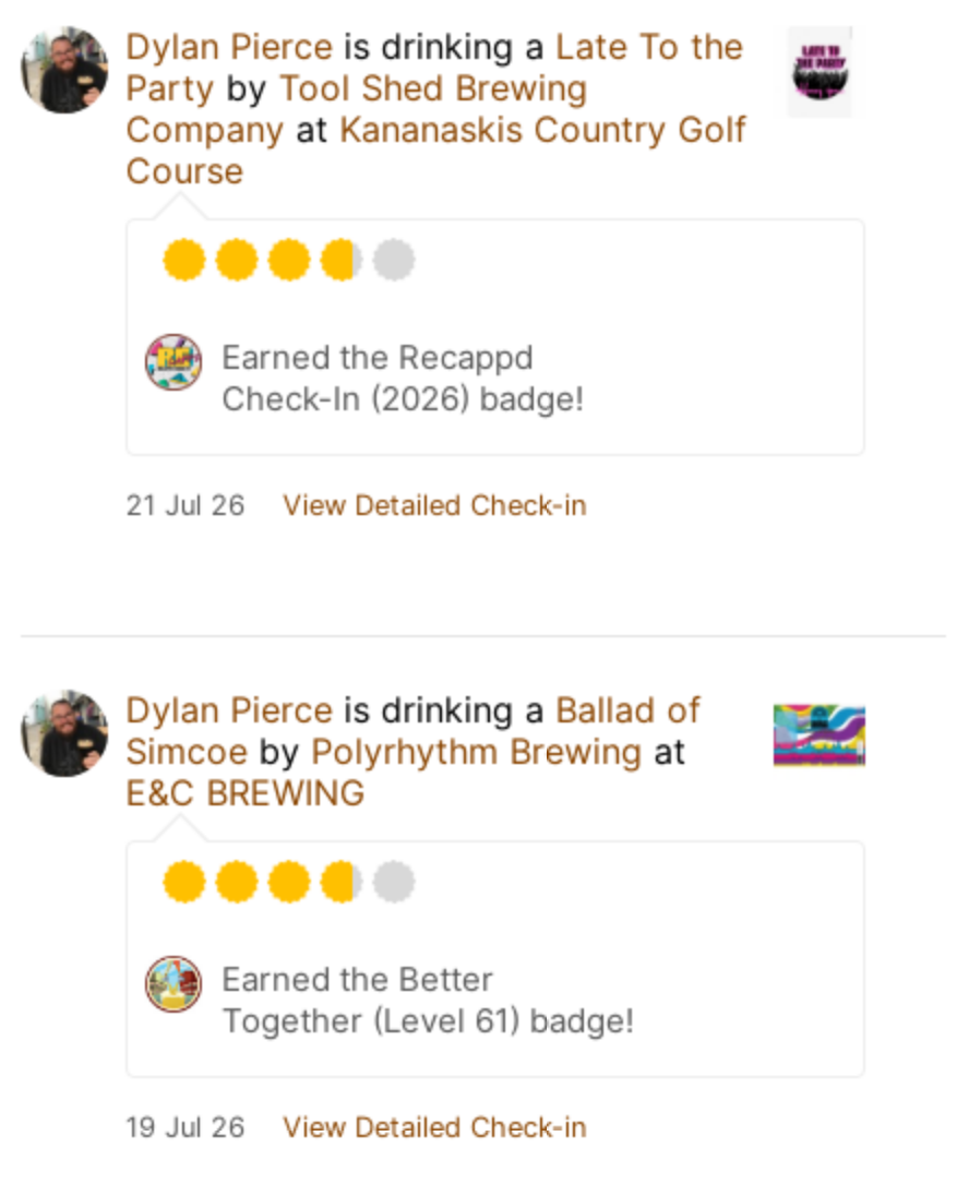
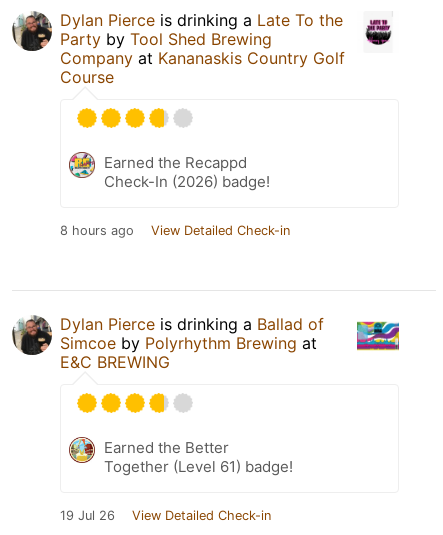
- 21 Jul 26 View Detailed Check-in
+ 8 hours ago View Detailed Check-in
